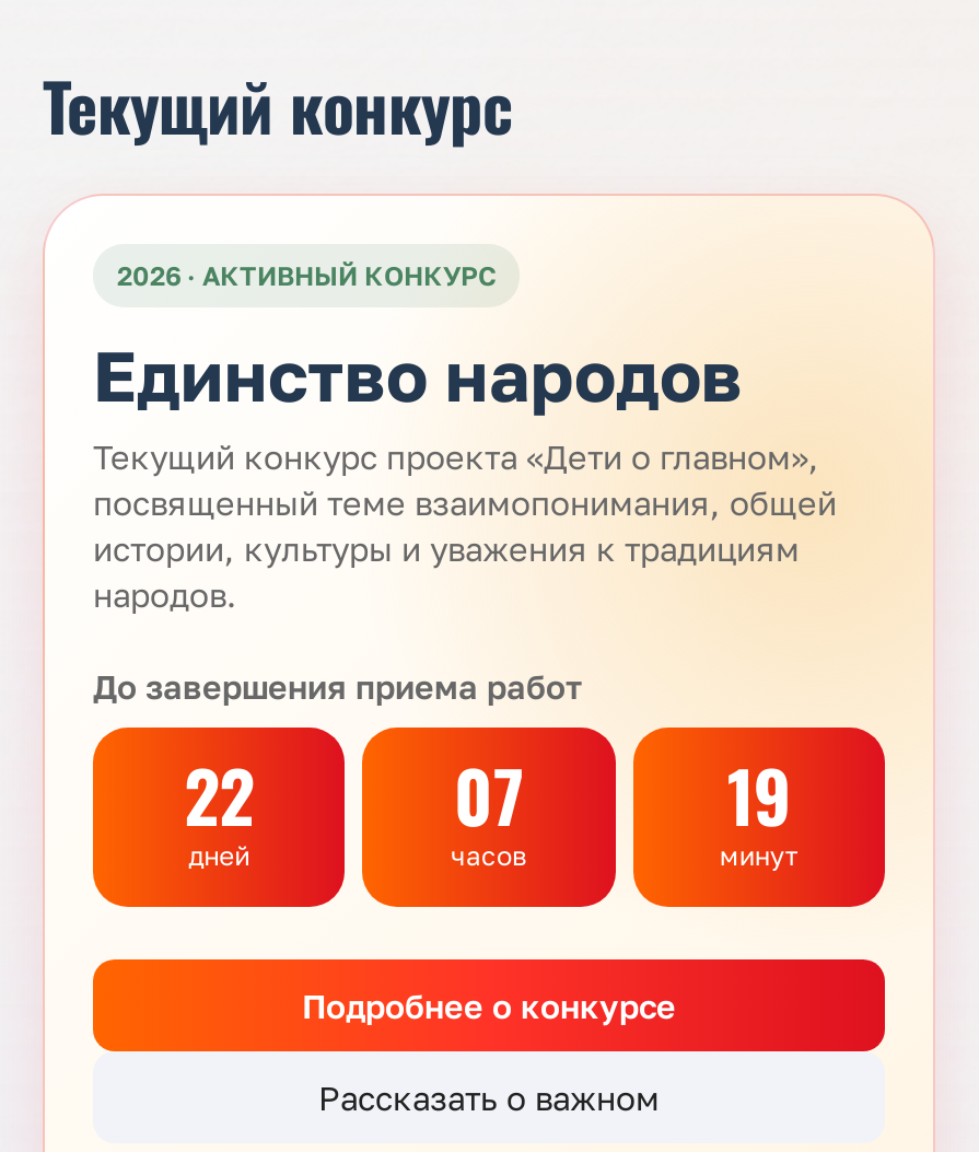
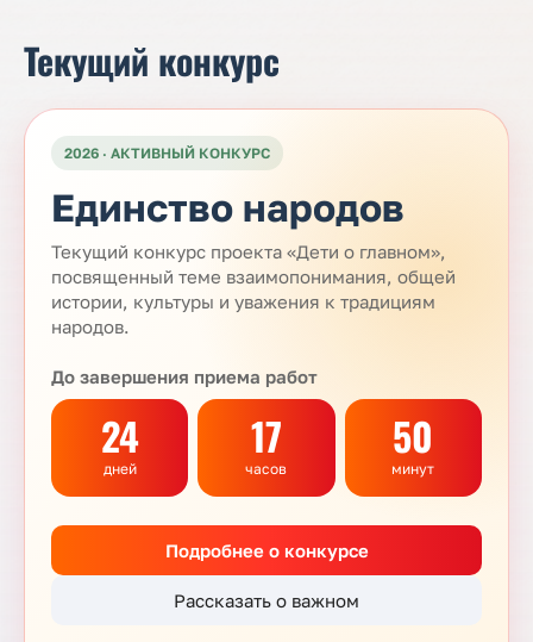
- 22
+ 24

- 07
+ 17

- 19
+ 50
